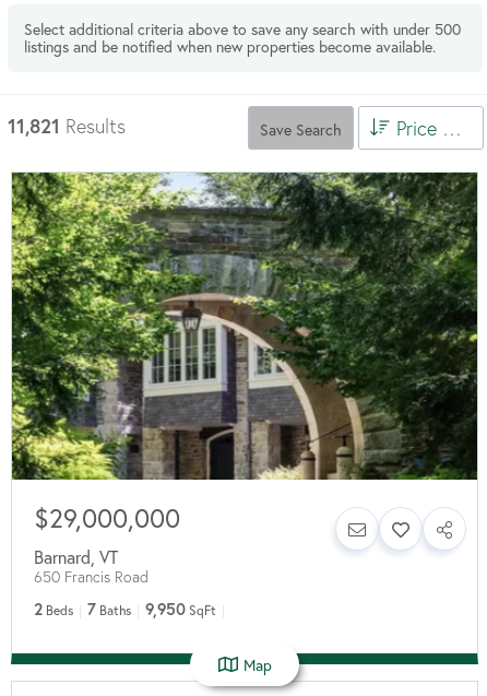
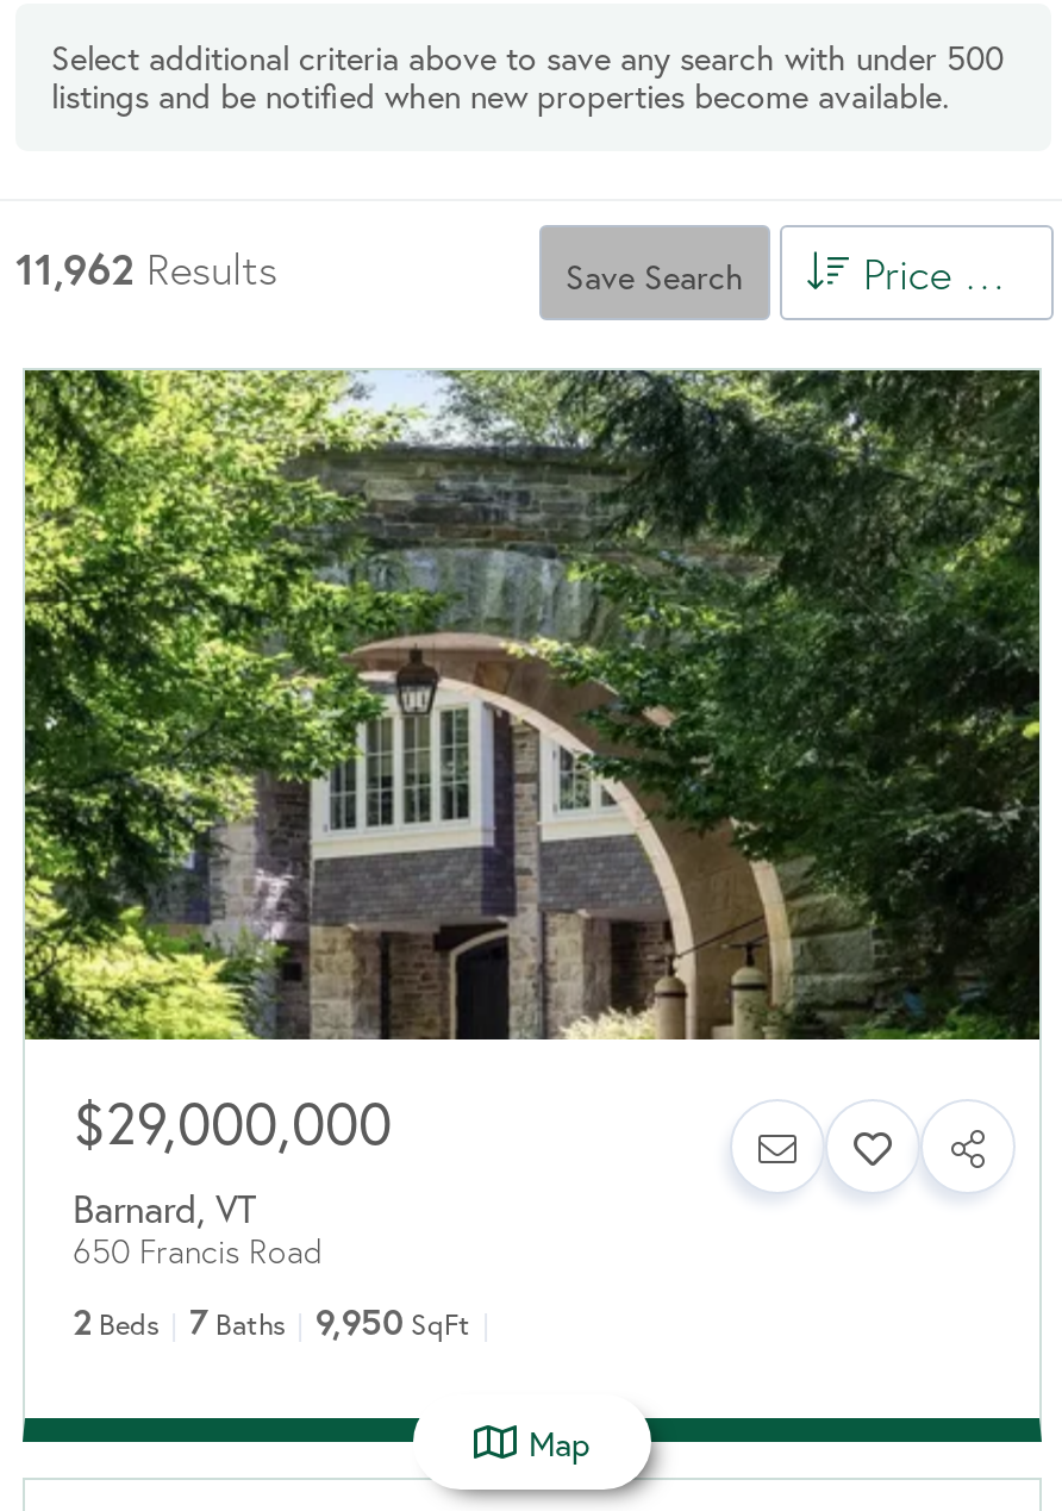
- 11,821 Results
+ 11,962 Results
